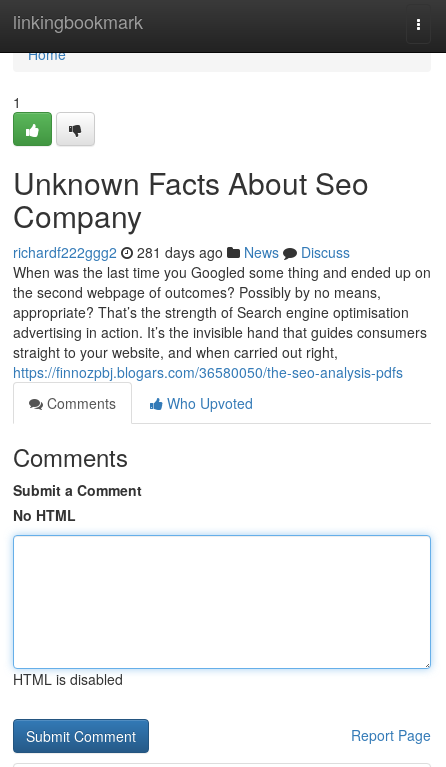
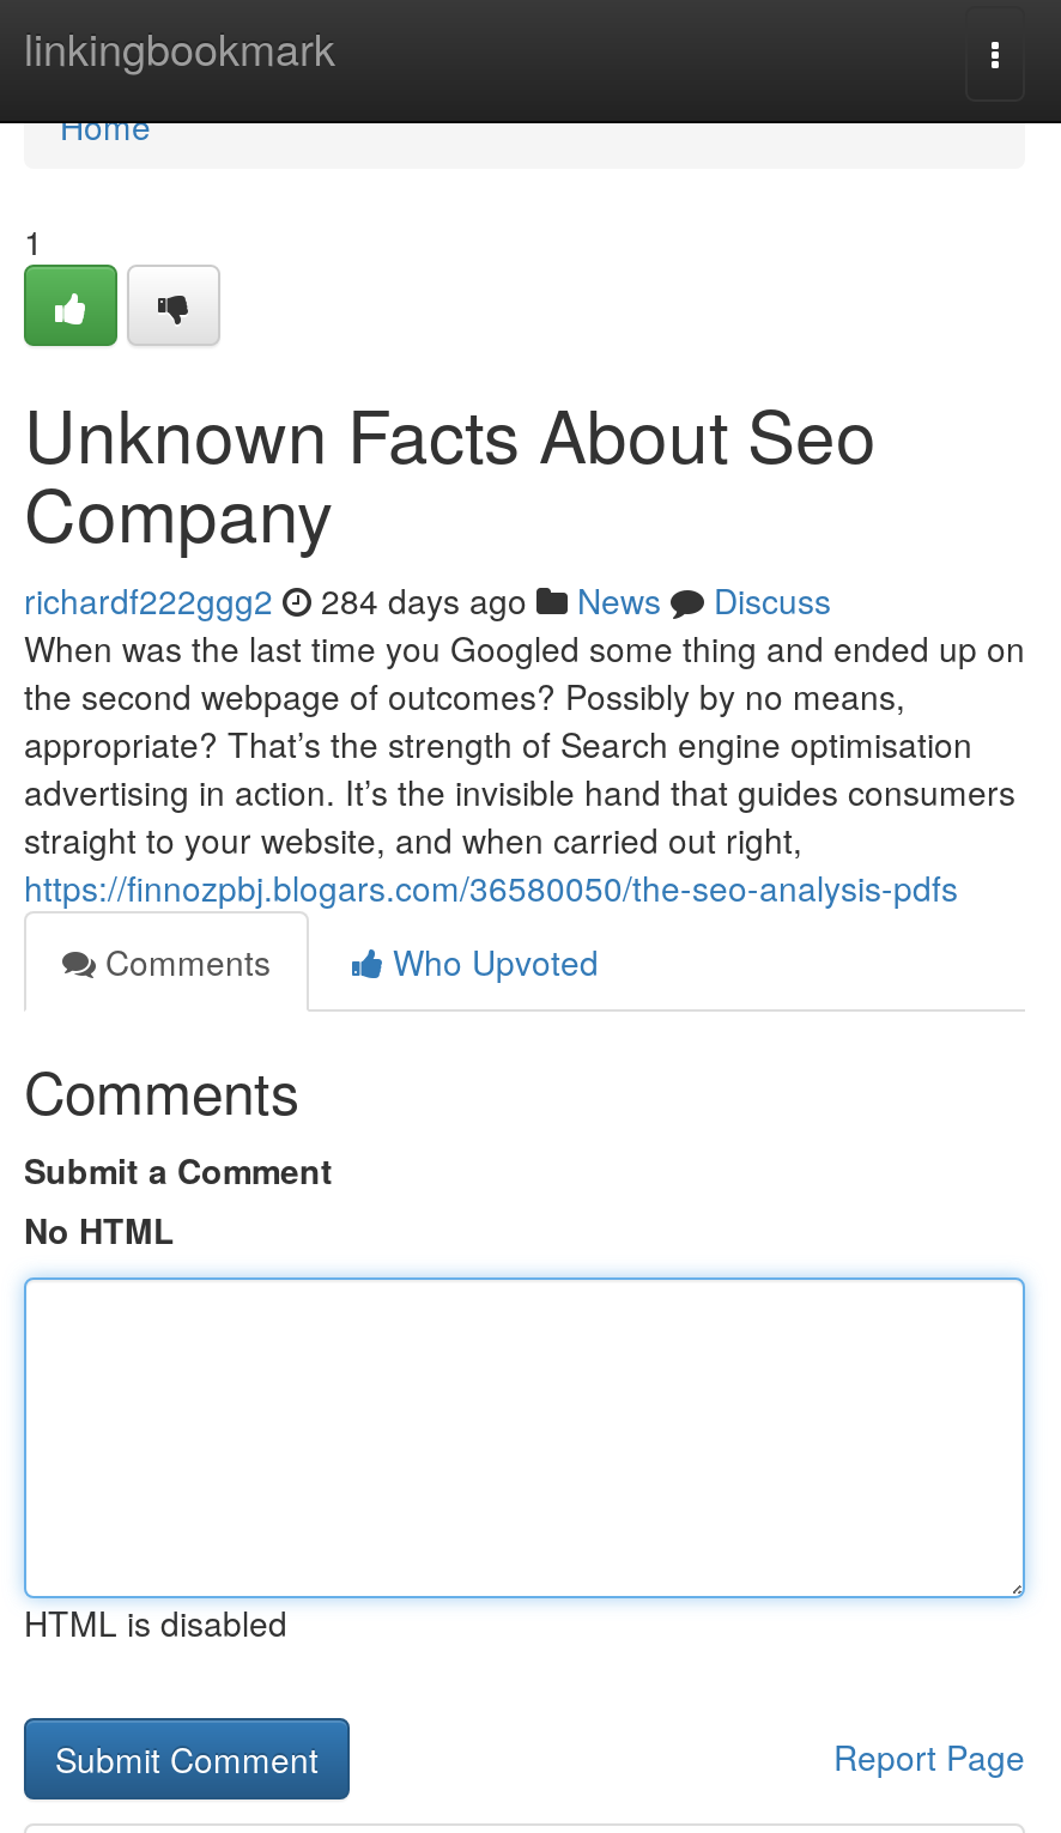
- richardf222ggg2 281 days ago News Discuss
+ richardf222ggg2 284 days ago News Discuss
